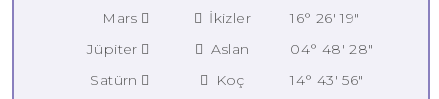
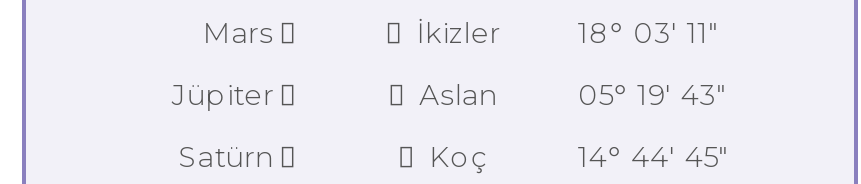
- 16° 26' 19"
+ 18° 03' 11"

- 04° 48' 28"
+ 05° 19' 43"

- 14° 43' 56"
+ 14° 44' 45"
